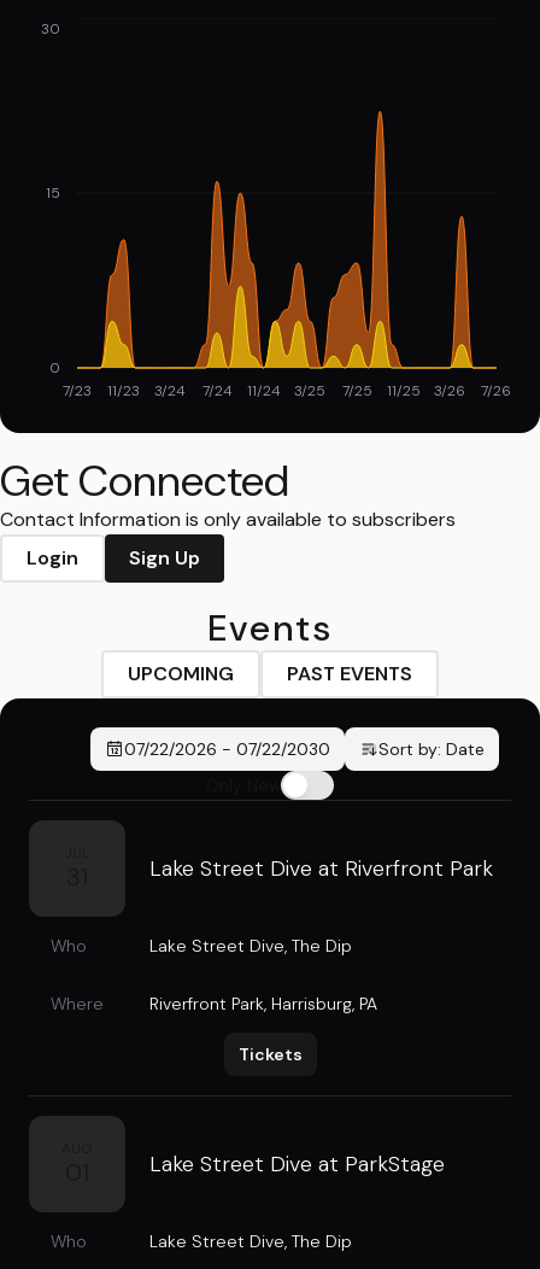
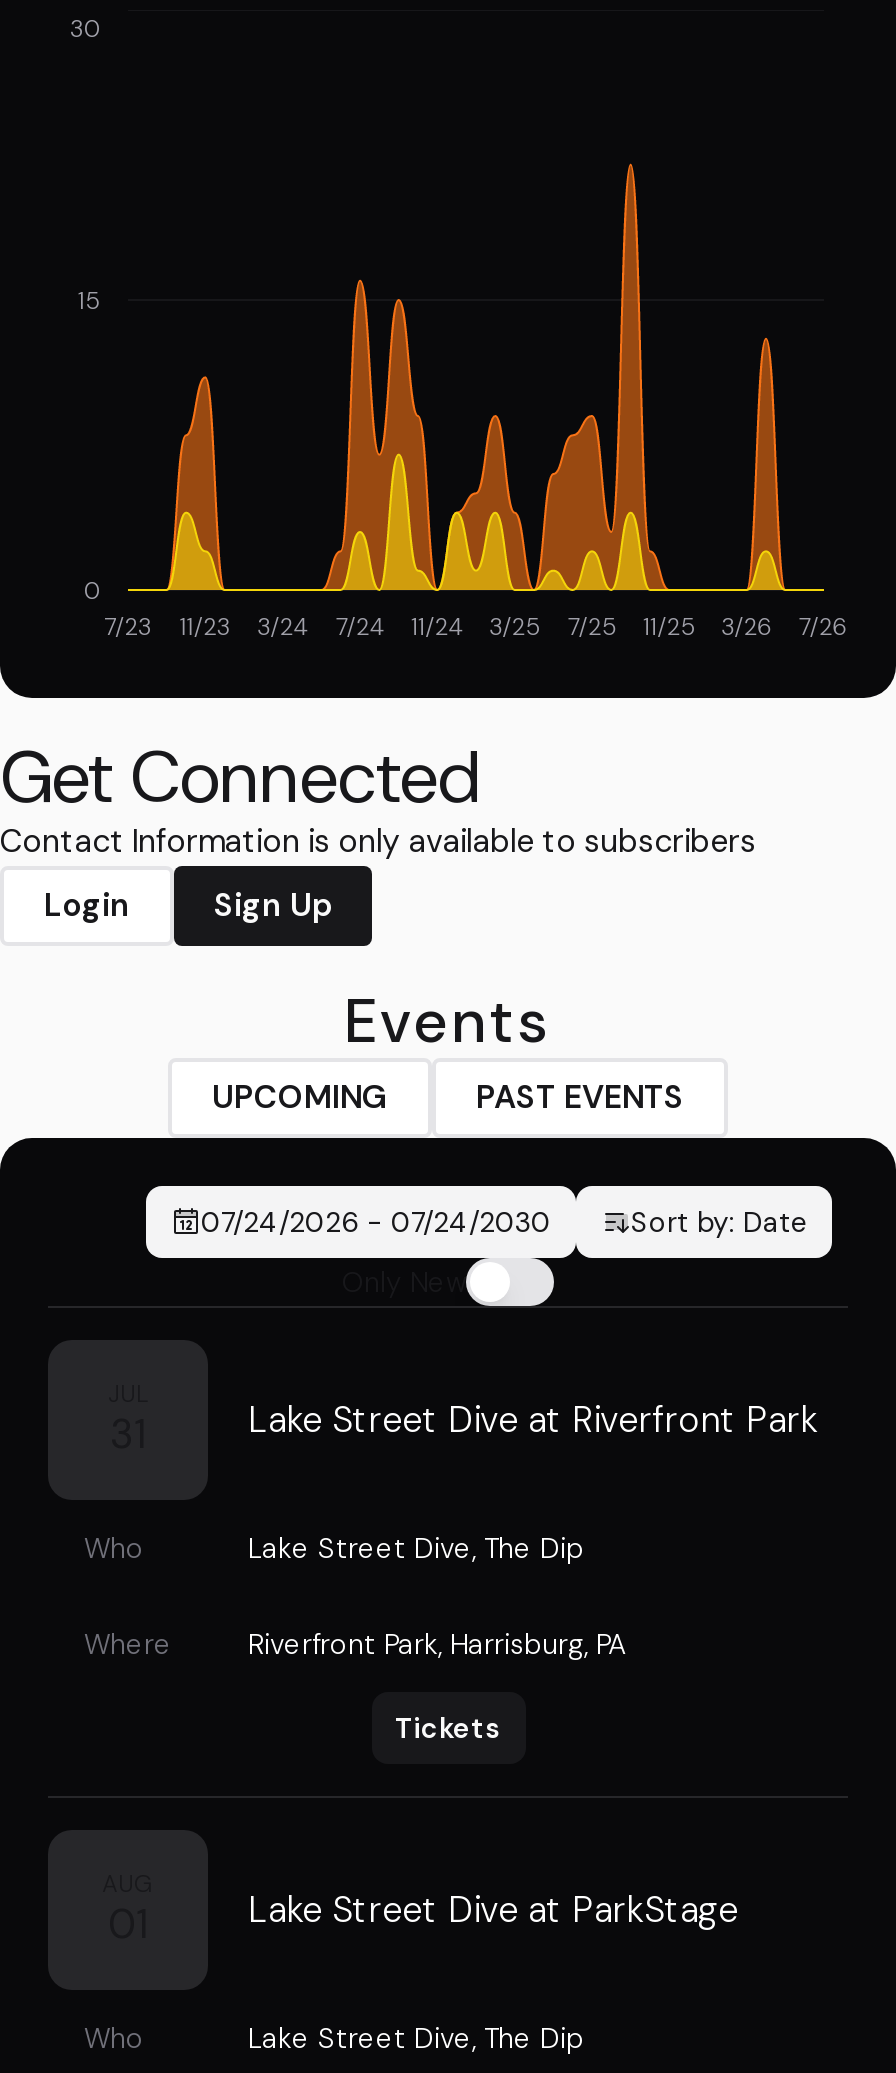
- 07/22/2026 - 07/22/2030
+ 07/24/2026 - 07/24/2030
